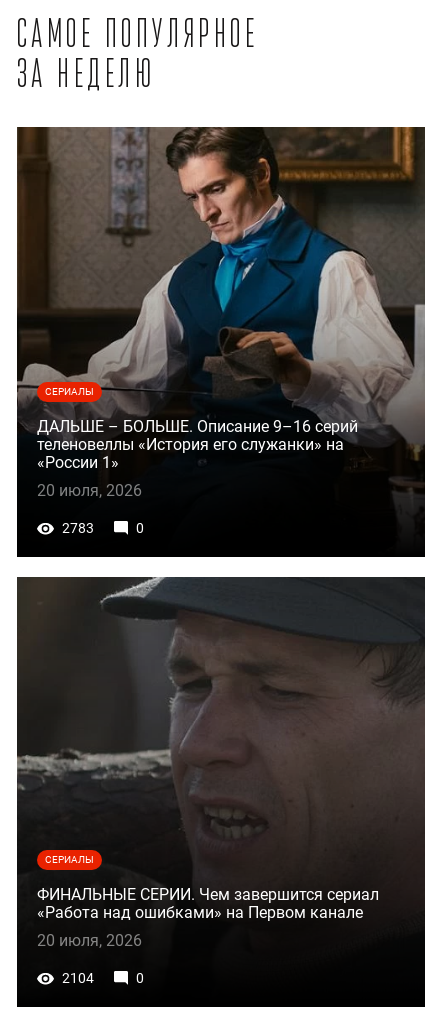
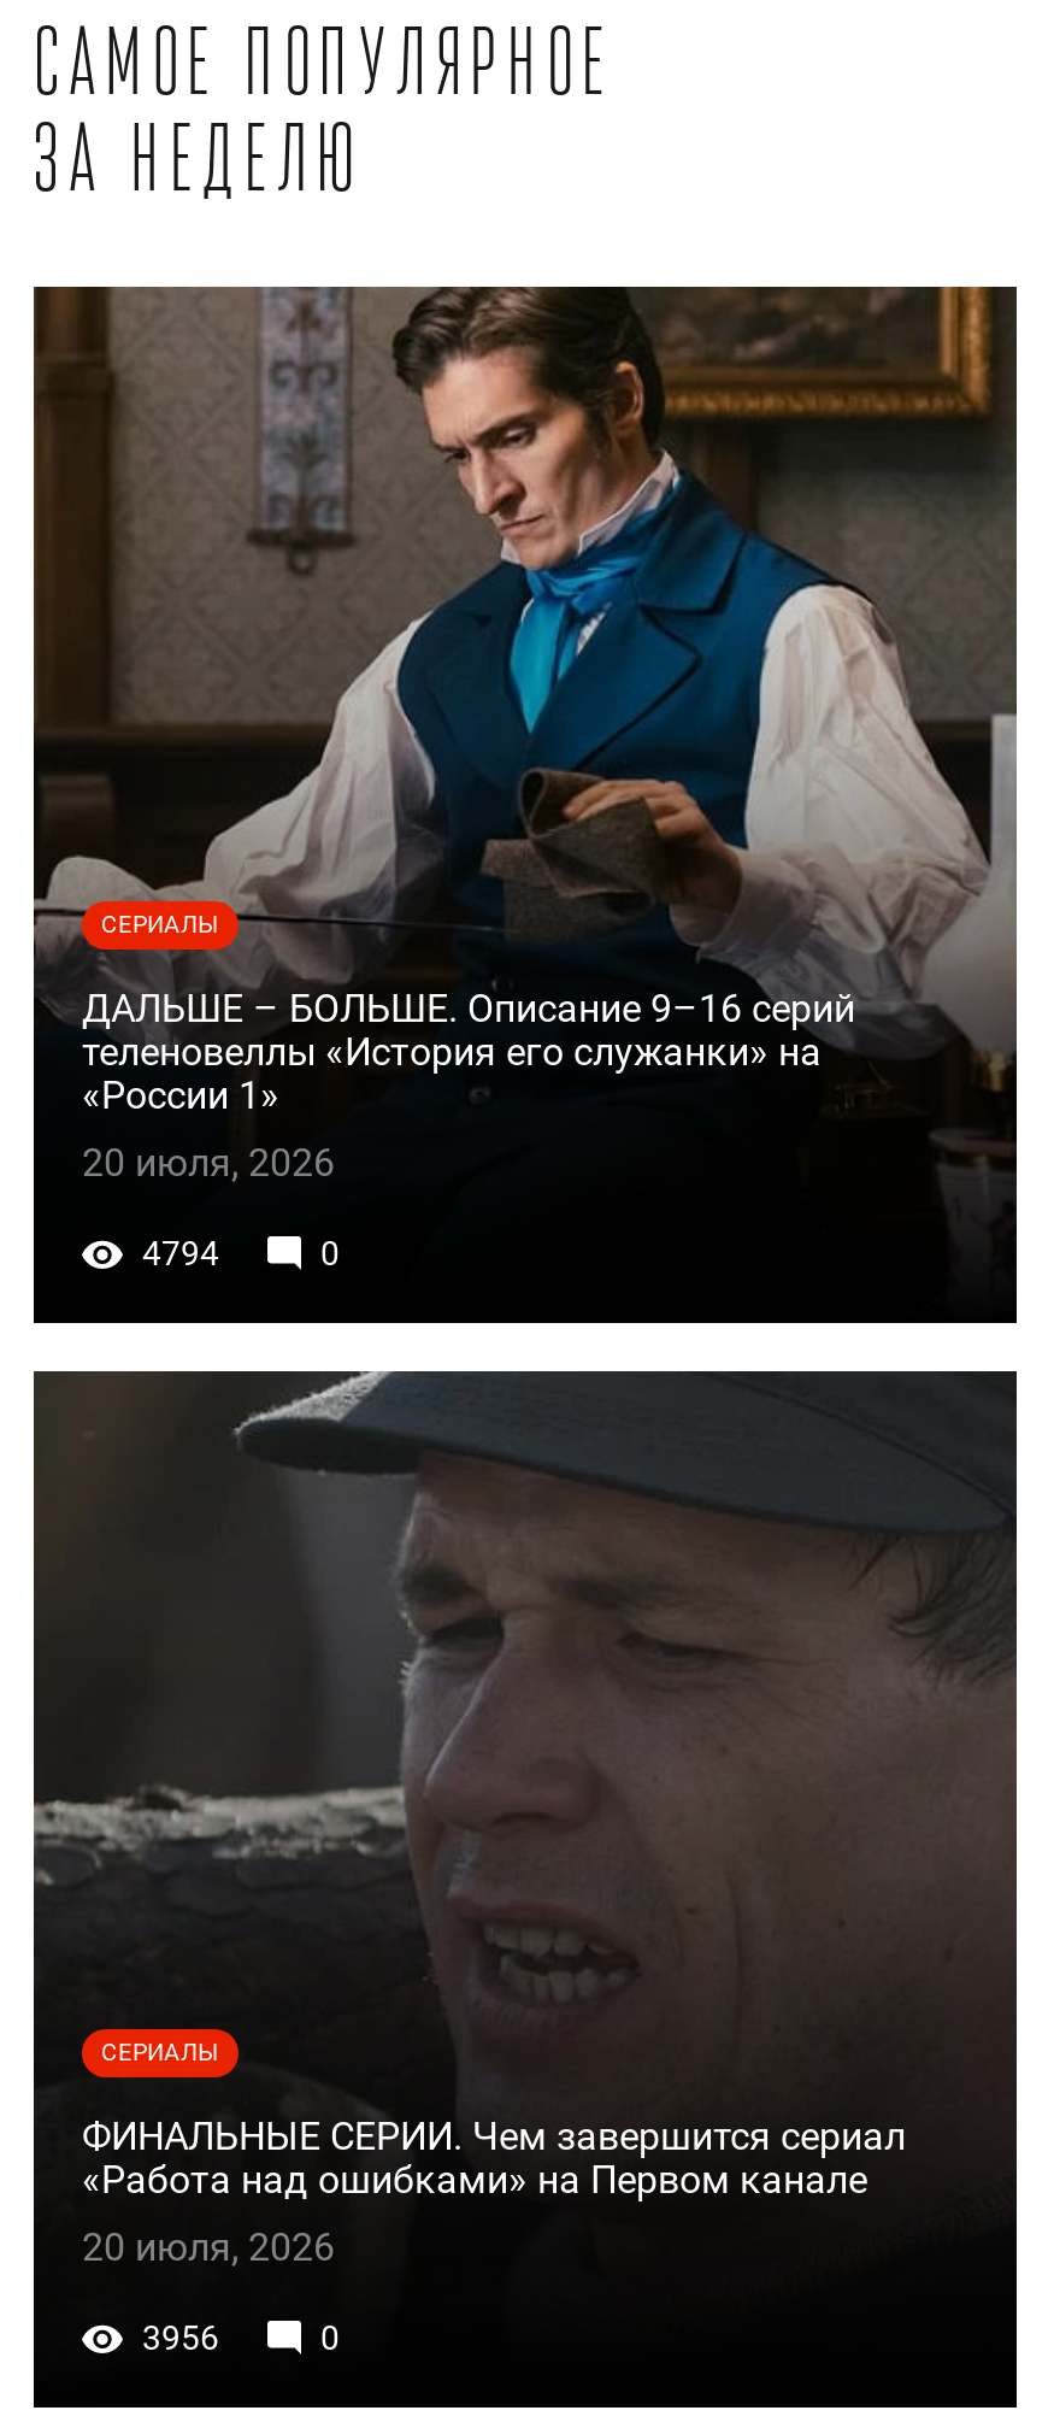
- 2783
+ 4794

- 2104
+ 3956
